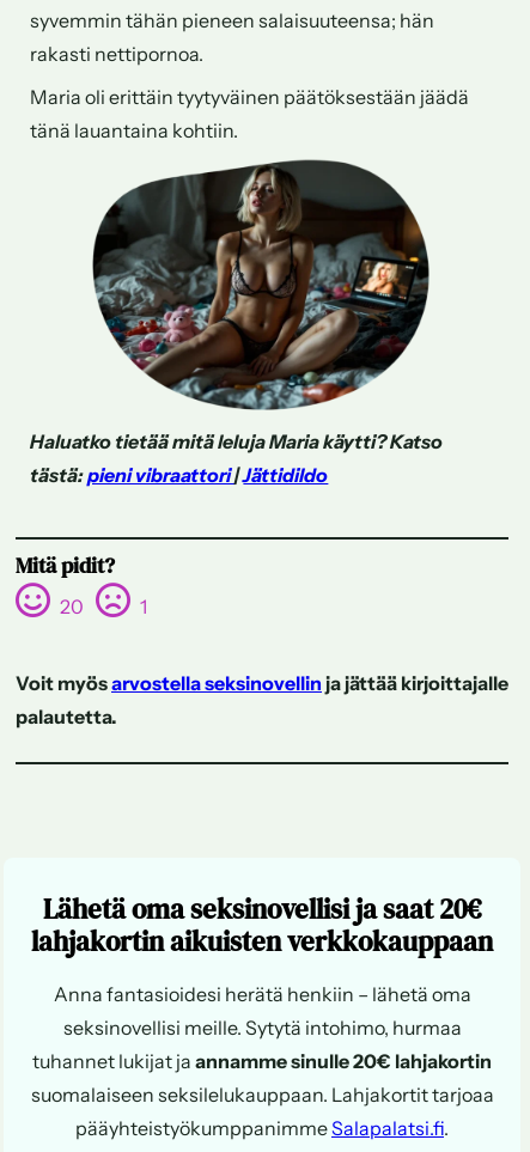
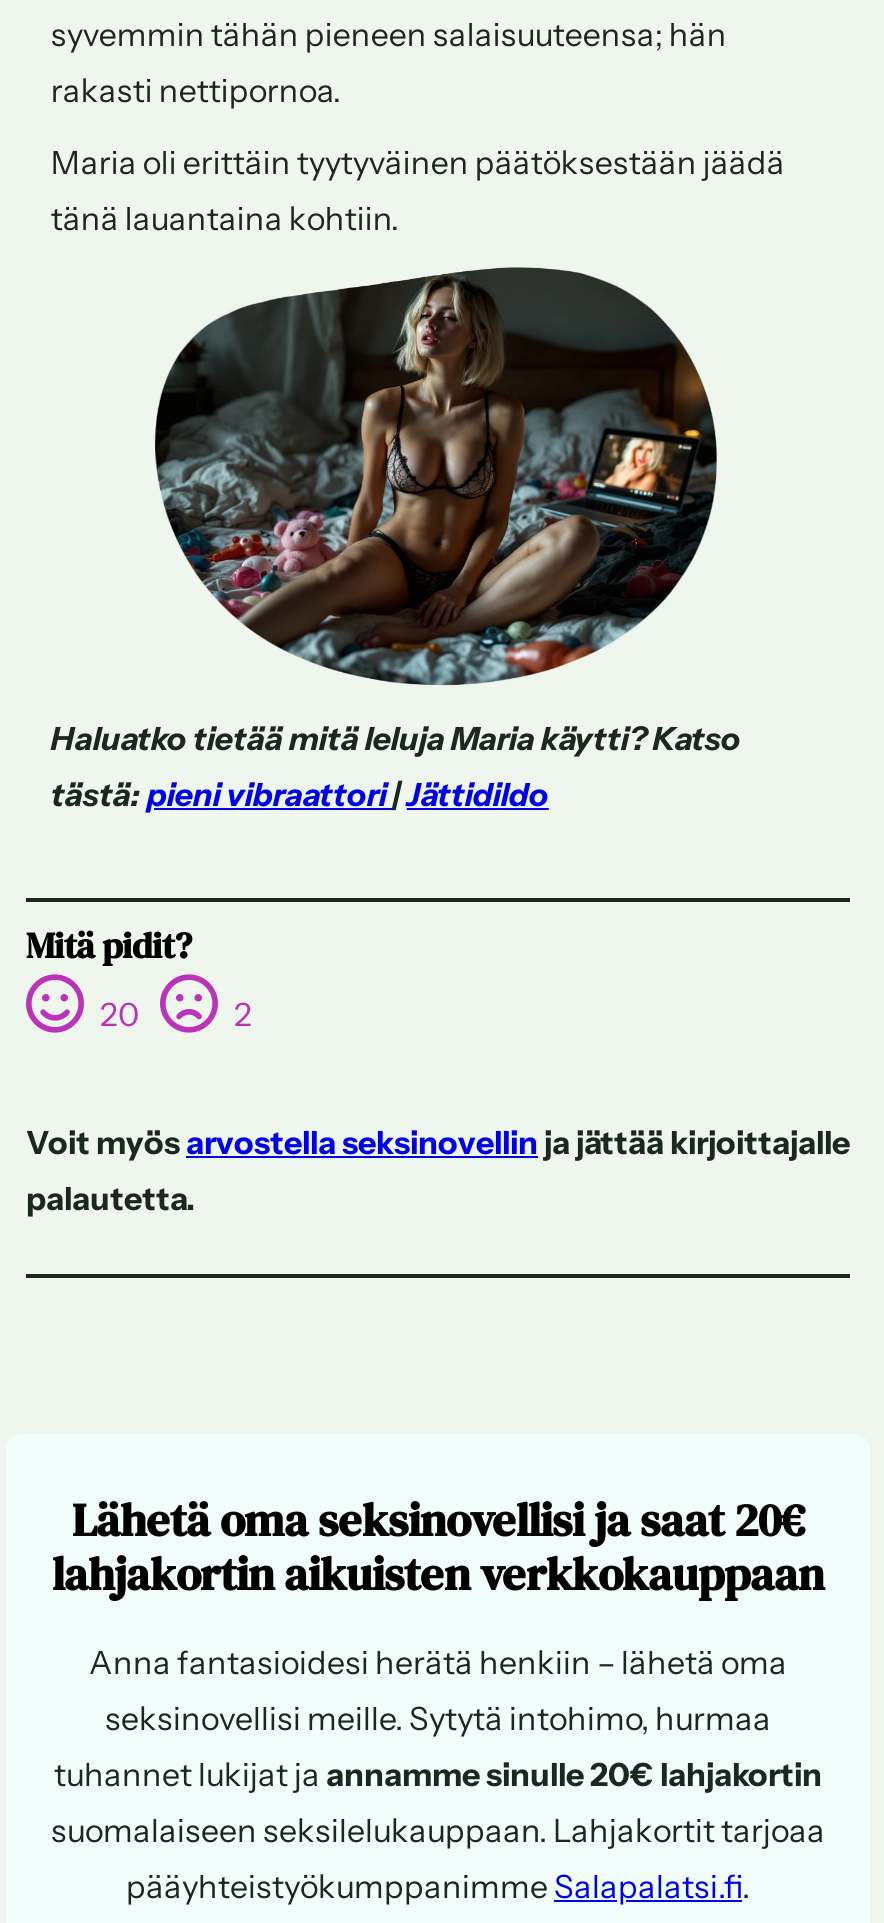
- 1
+ 2
